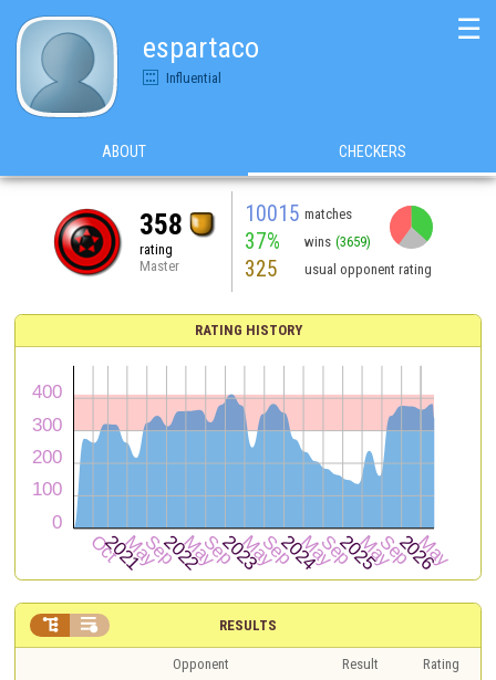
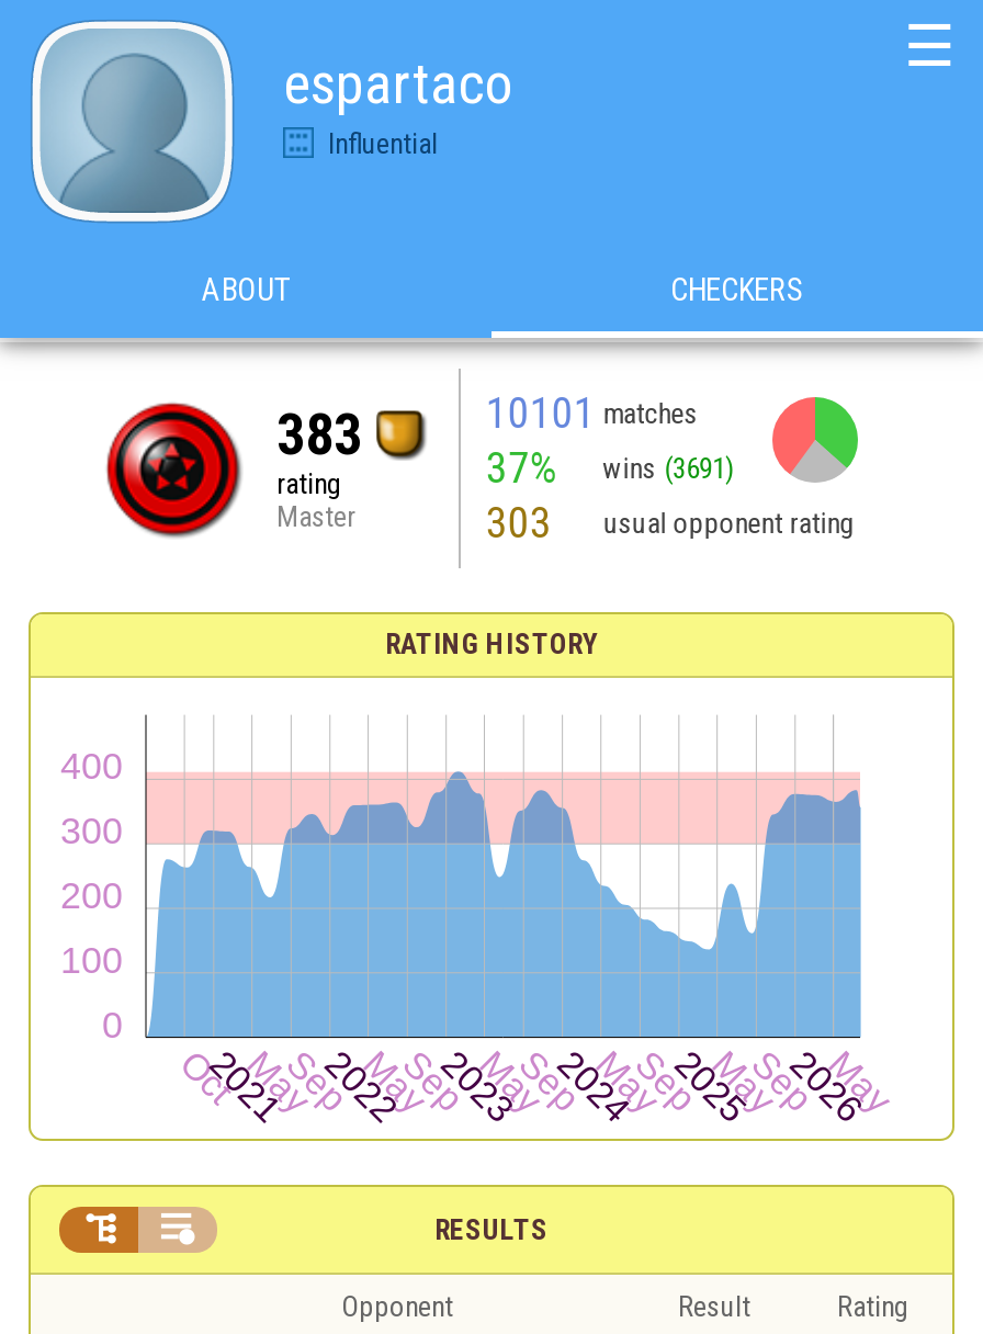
- 10015 matches
+ 10101 matches

- 358
+ 383

- 37% wins (3659)
+ 37% wins (3691)

- 325 usual opponent rating
+ 303 usual opponent rating
